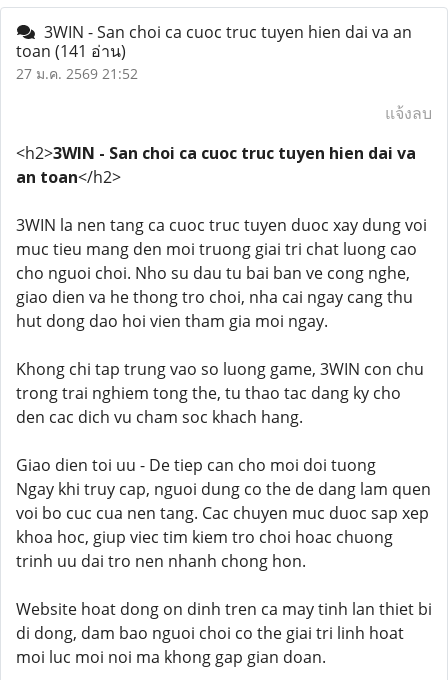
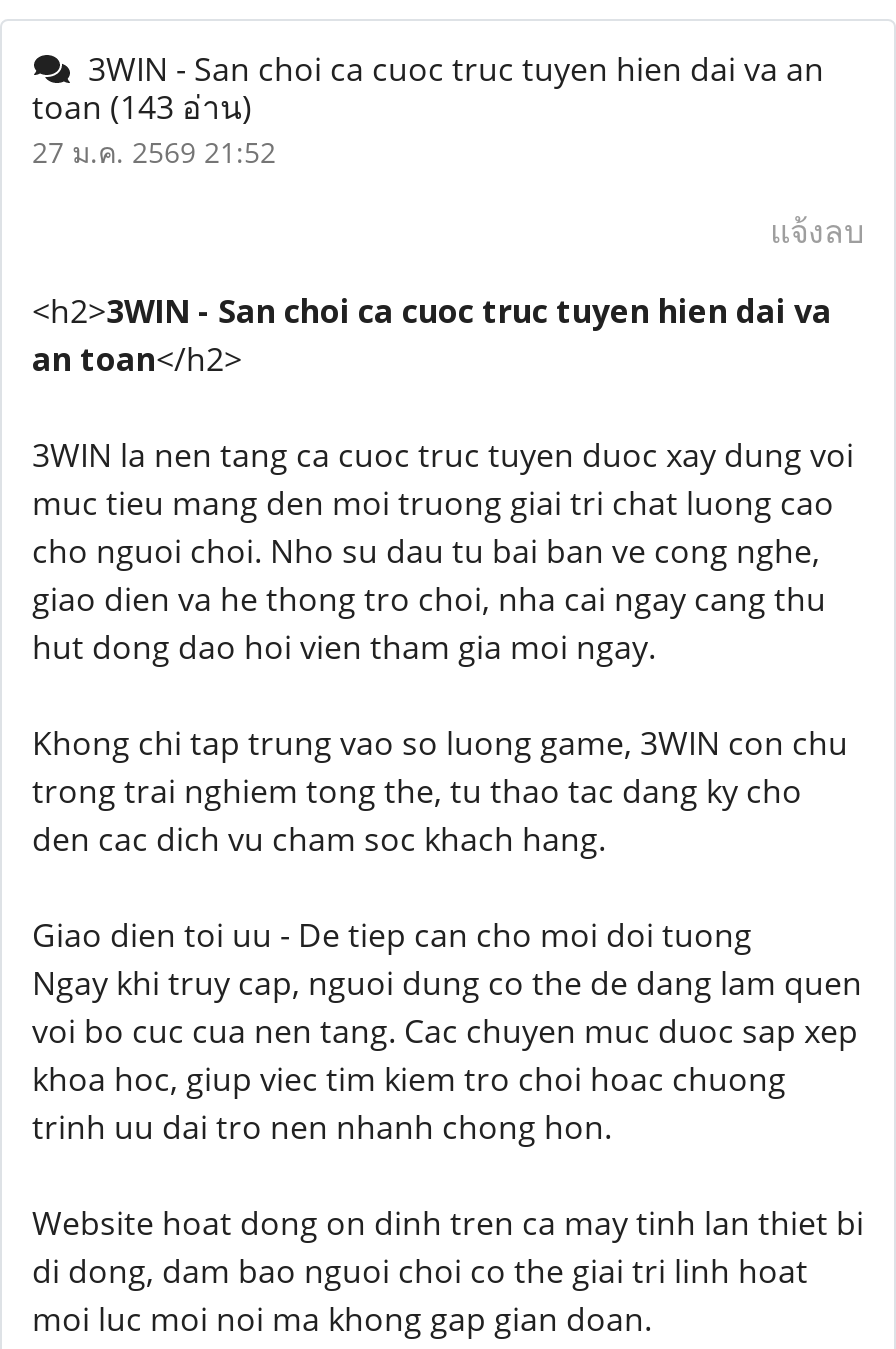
- toan (141 อ่าน)
+ toan (143 อ่าน)
